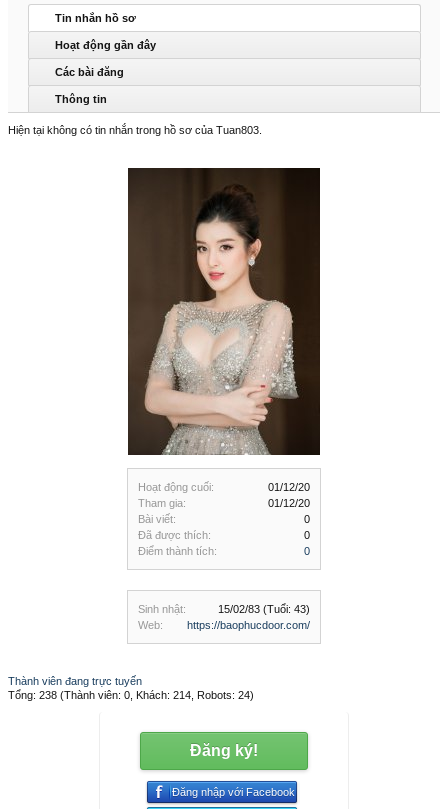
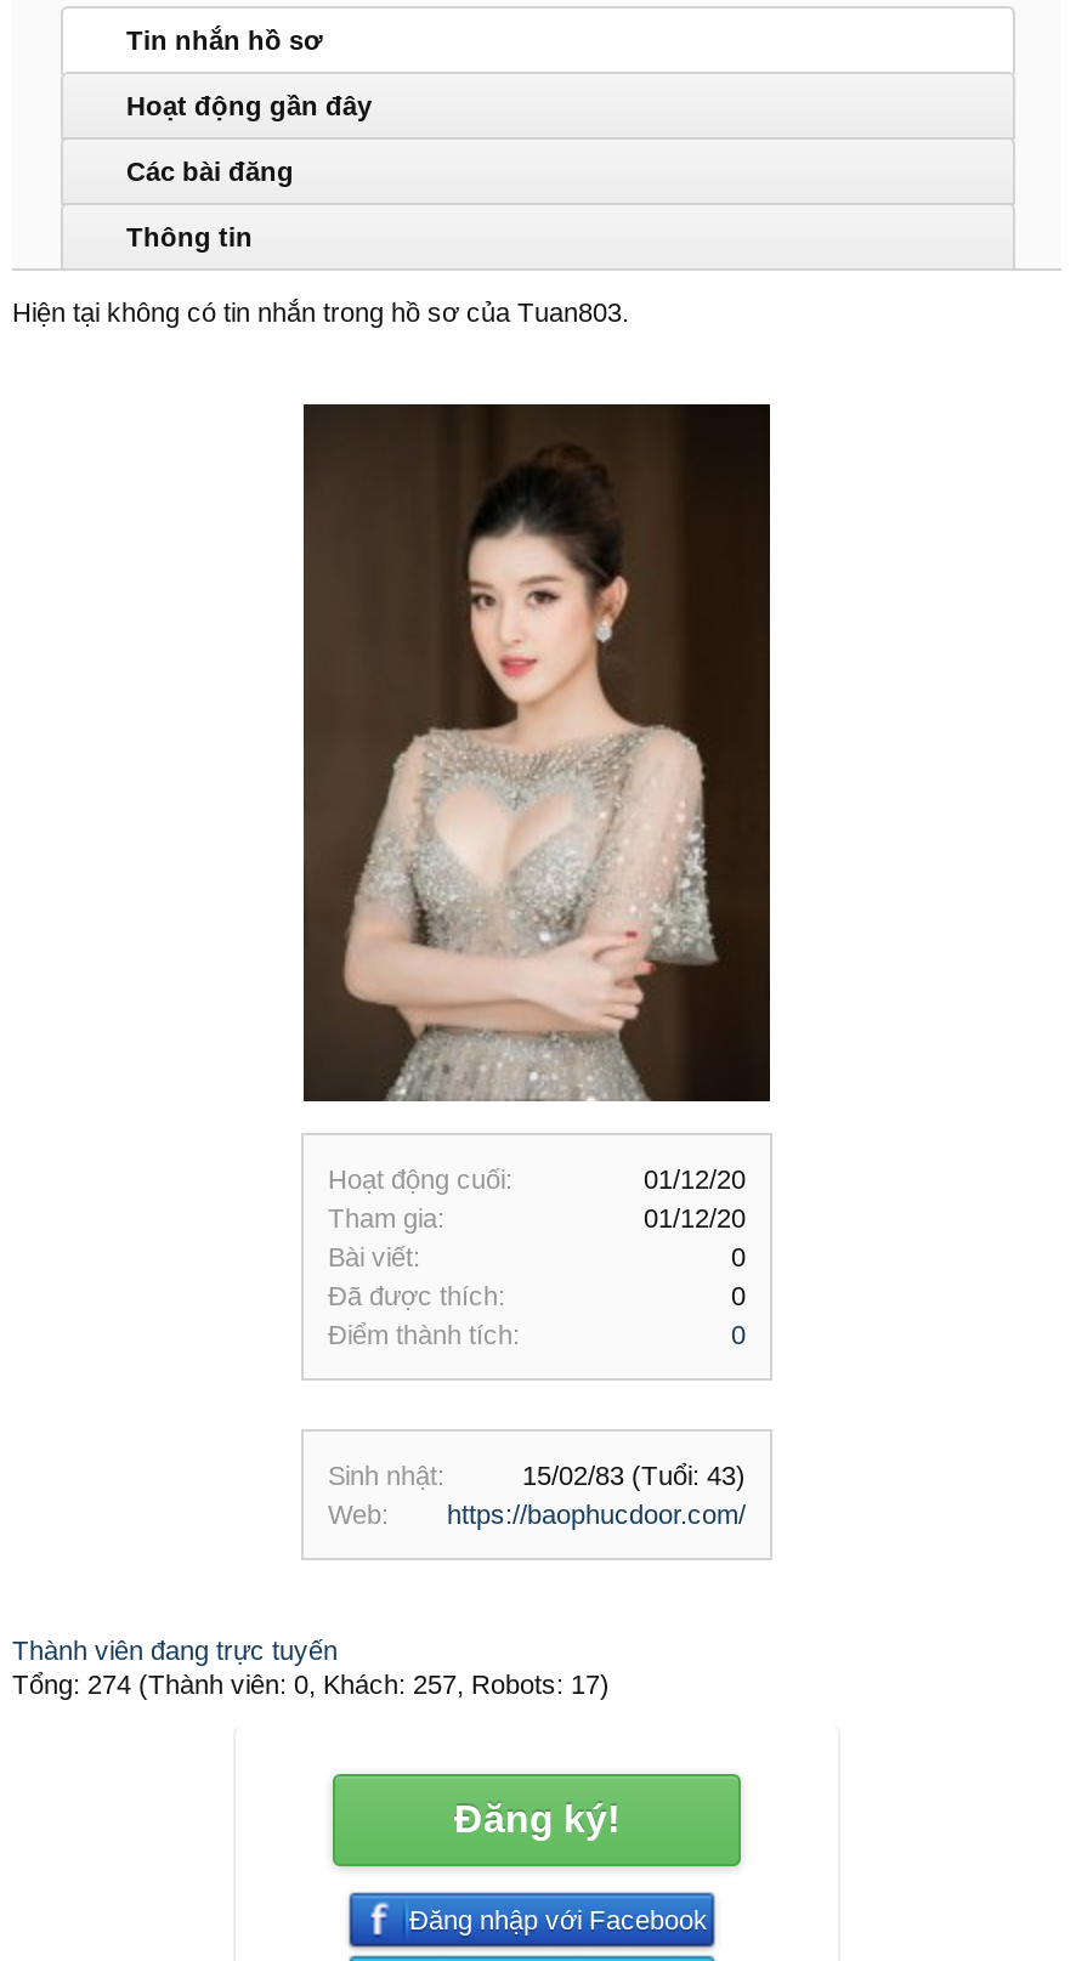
- Tổng: 238 (Thành viên: 0, Khách: 214, Robots: 24)
+ Tổng: 274 (Thành viên: 0, Khách: 257, Robots: 17)
